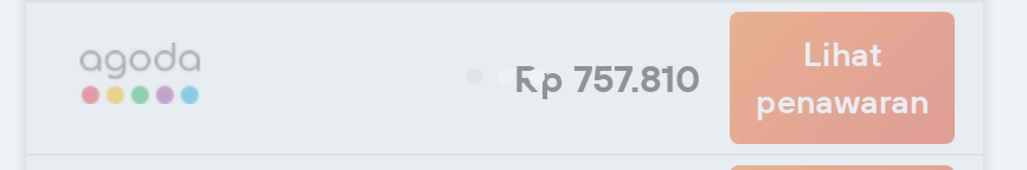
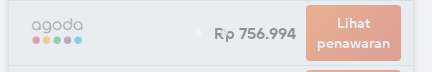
- Rp 757.810 penawaran
+ Rp 756.994 penawaran
